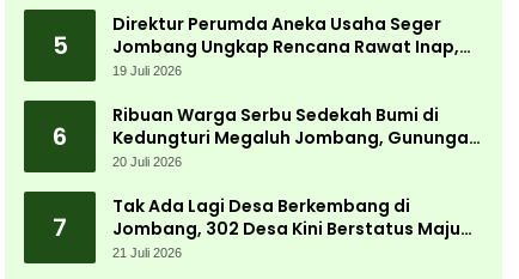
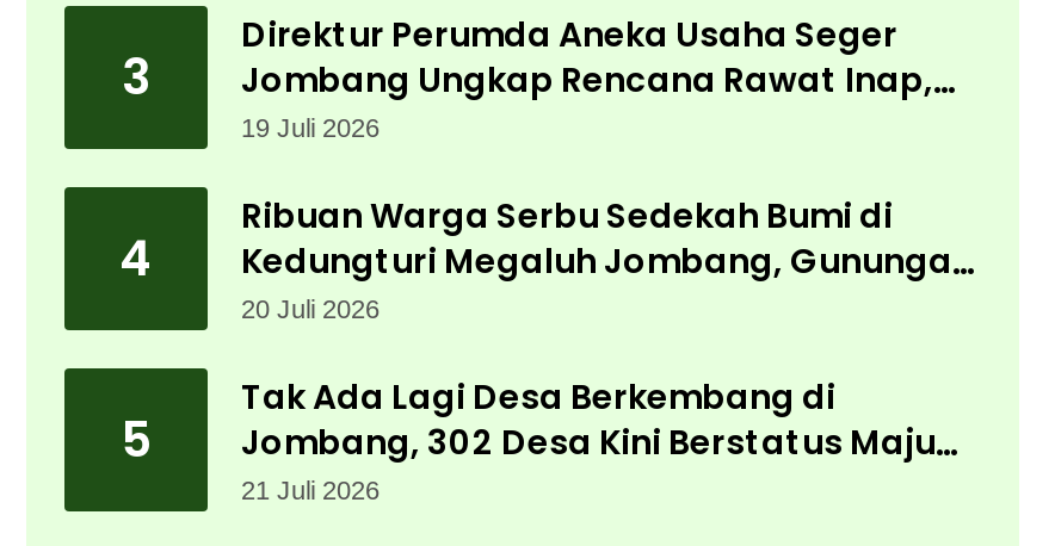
- 5 Jombang Ungkap Rencana Rawat Inap,
+ 3 Jombang Ungkap Rencana Rawat Inap,

- 6
+ 4

- 7 Jombang, 302 Desa Kini Berstatus Maju
+ 5 Jombang, 302 Desa Kini Berstatus Maju
